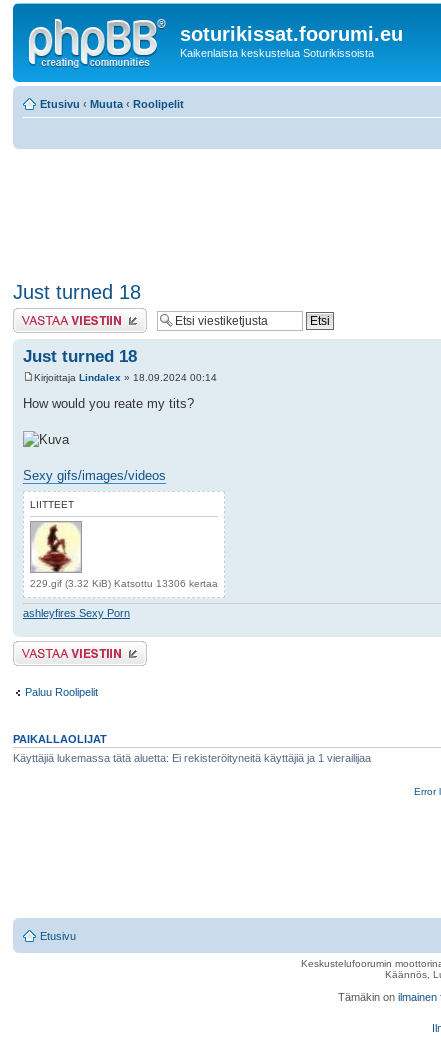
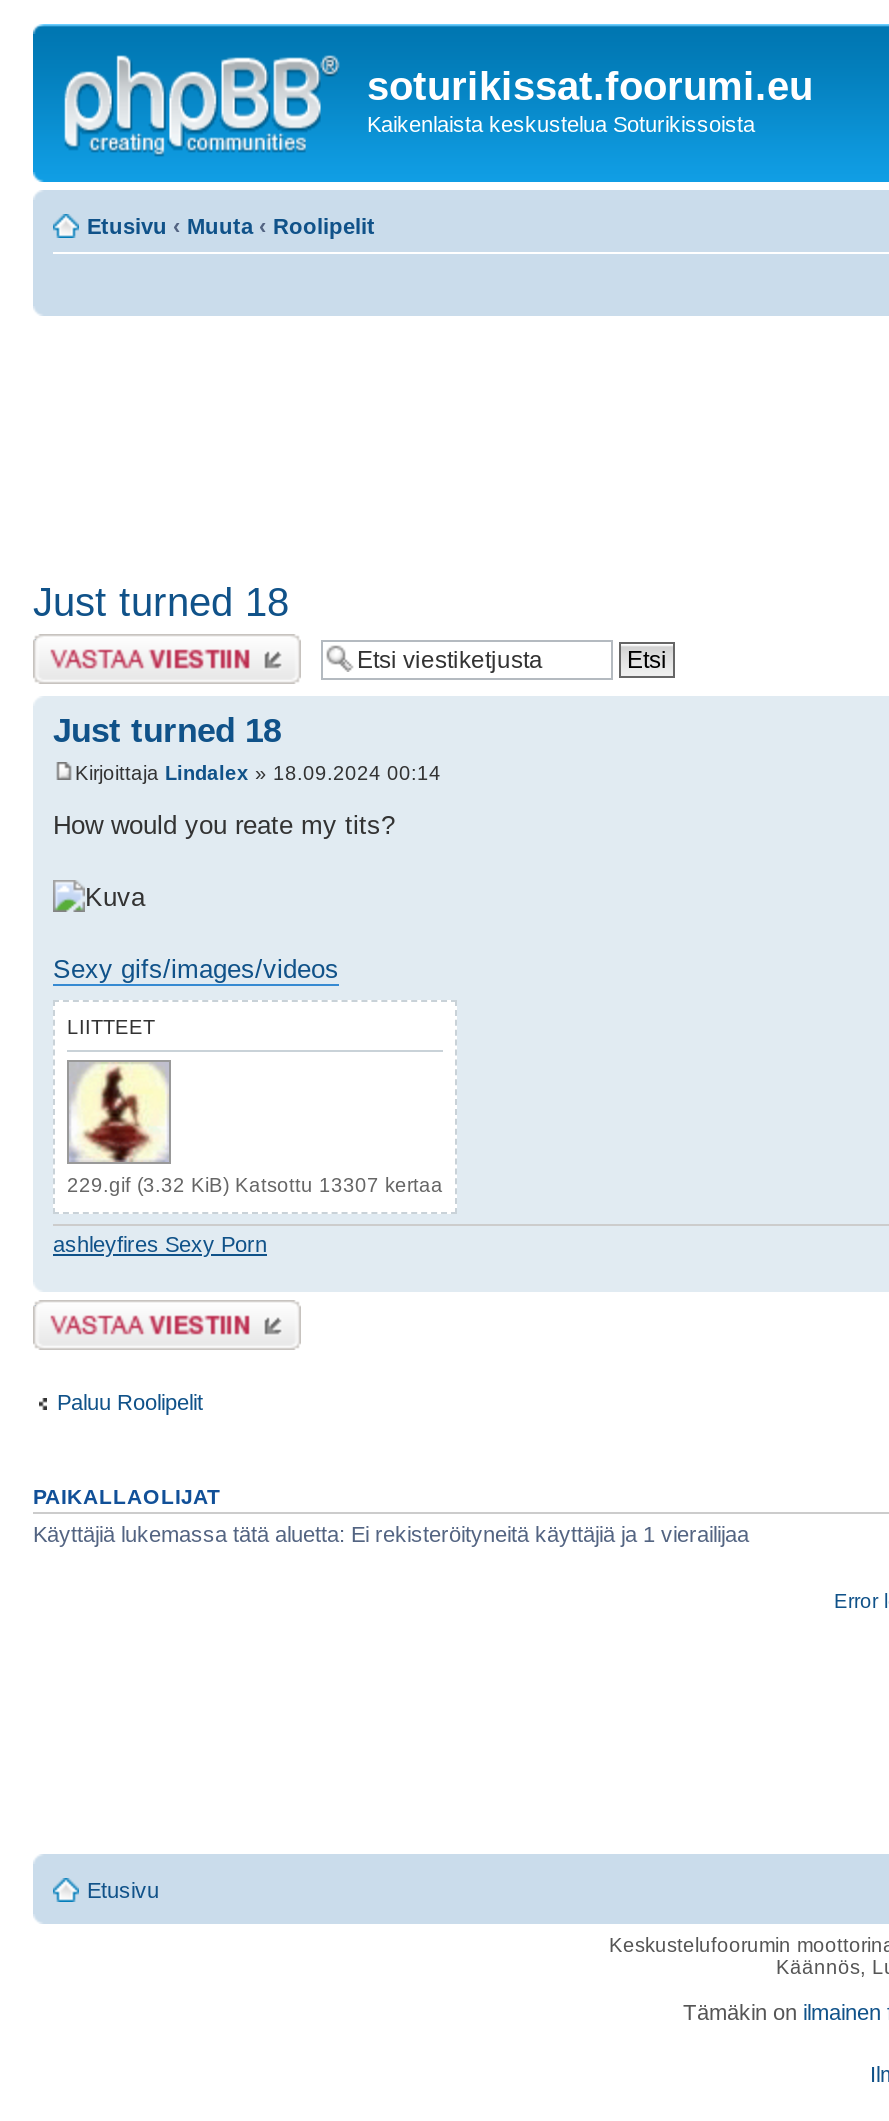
- 229.gif (3.32 KiB) Katsottu 13306 kertaa
+ 229.gif (3.32 KiB) Katsottu 13307 kertaa
